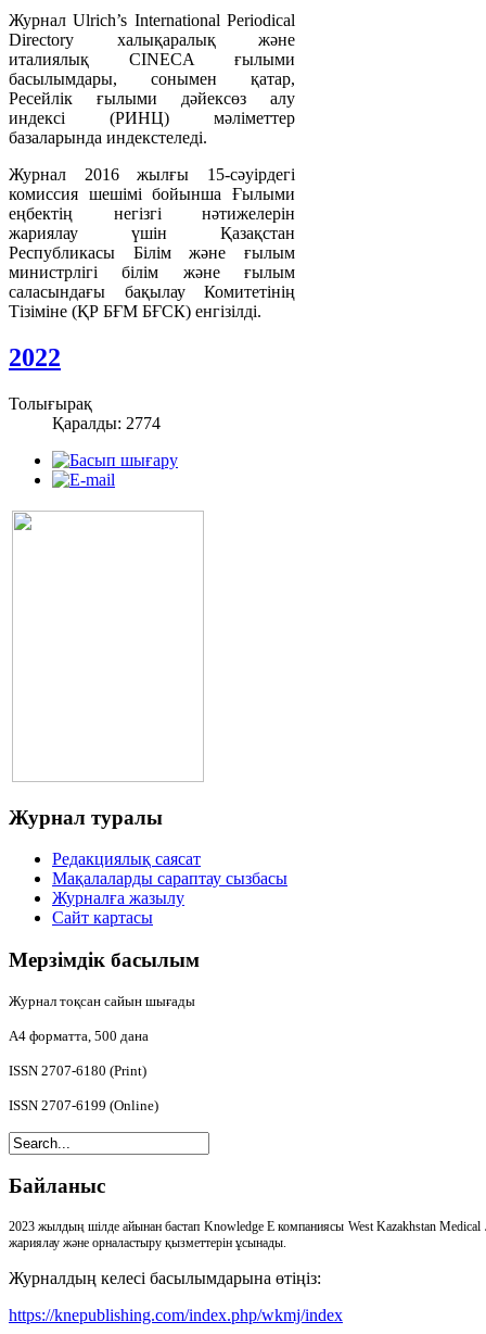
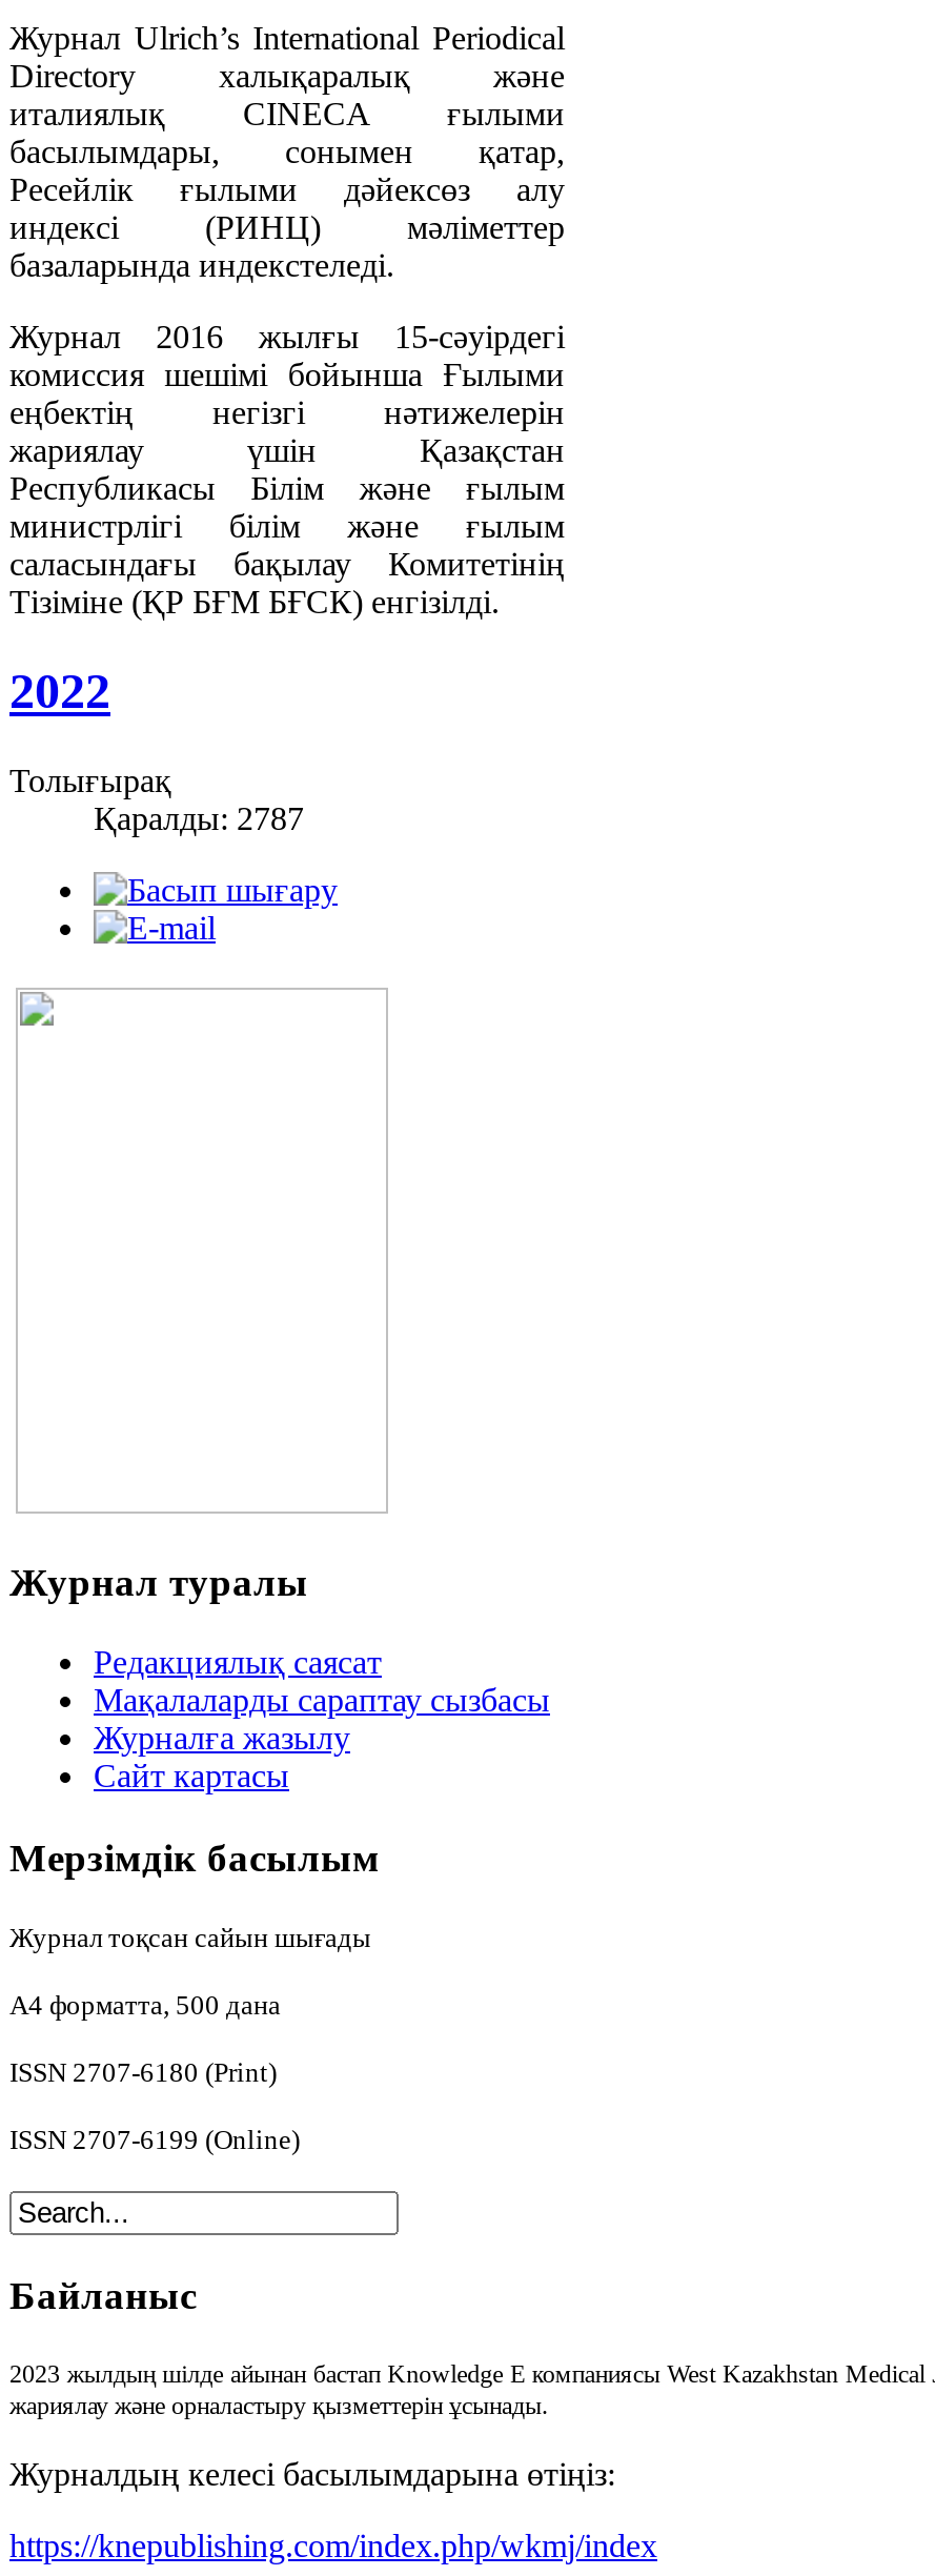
- Қаралды: 2774
+ Қаралды: 2787
